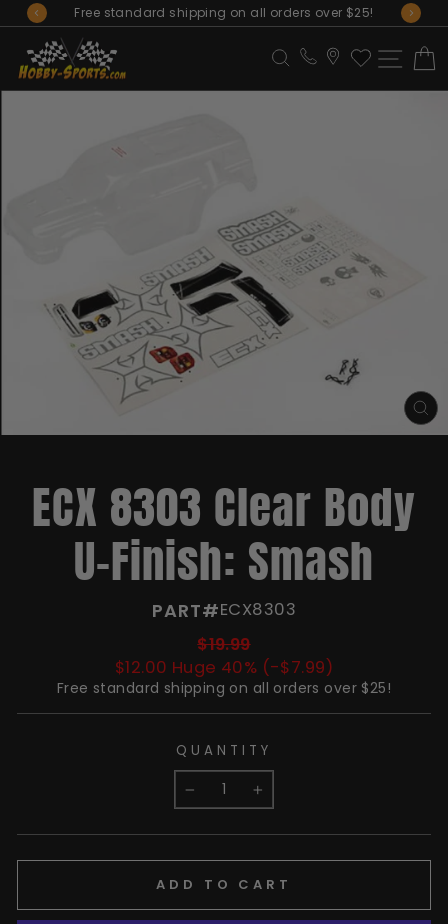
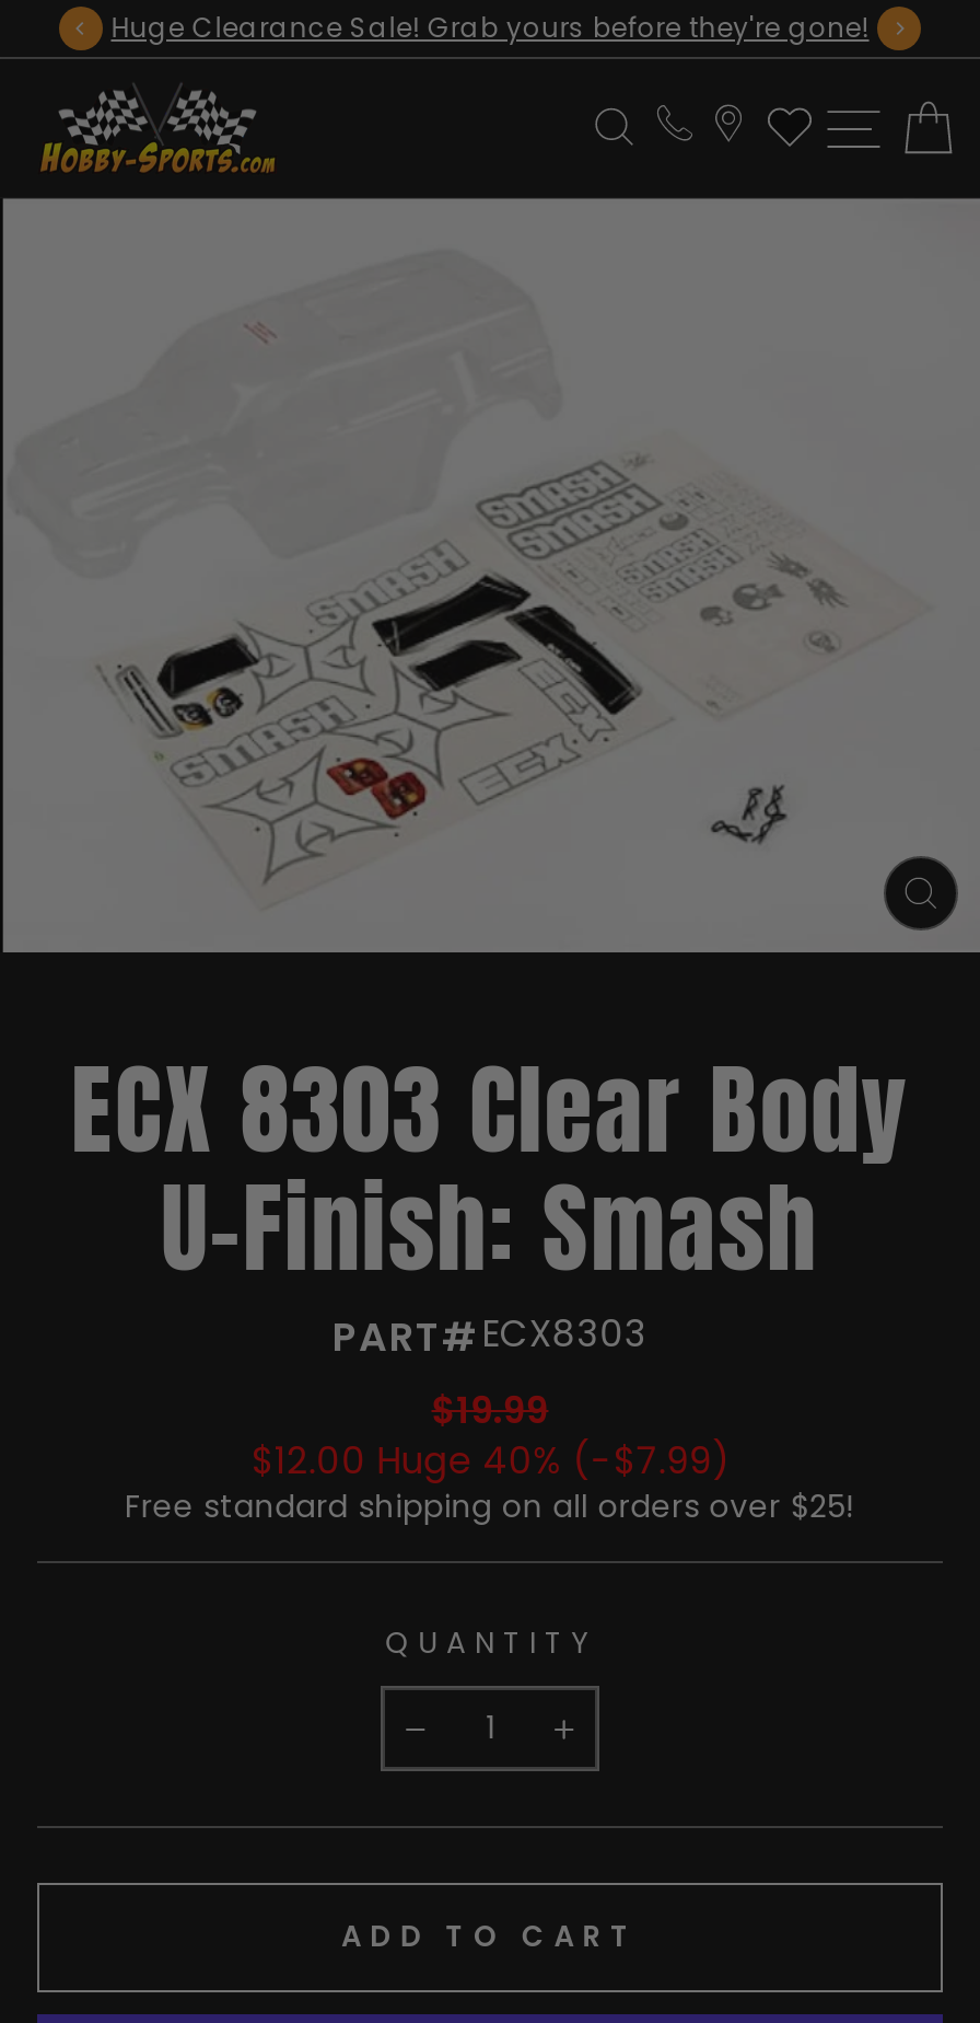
- Free standard shipping on all orders over $25!
+ Huge Clearance Sale! Grab yours before they're gone!
